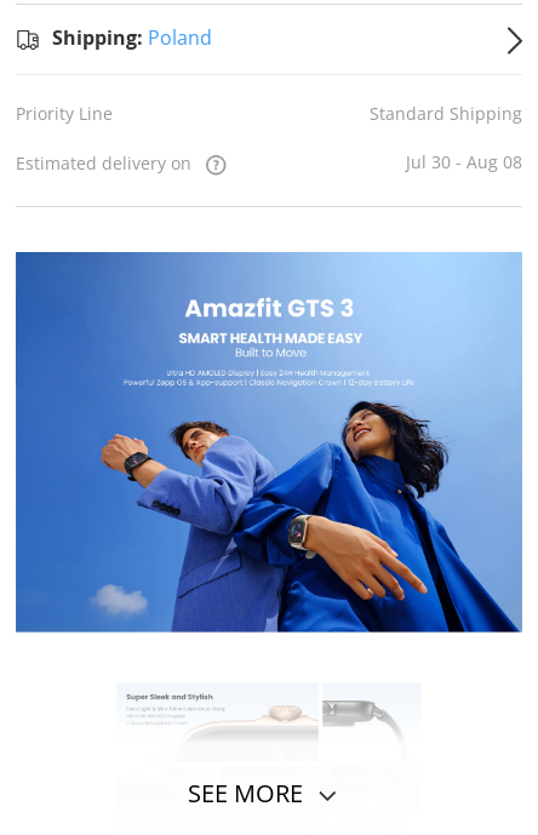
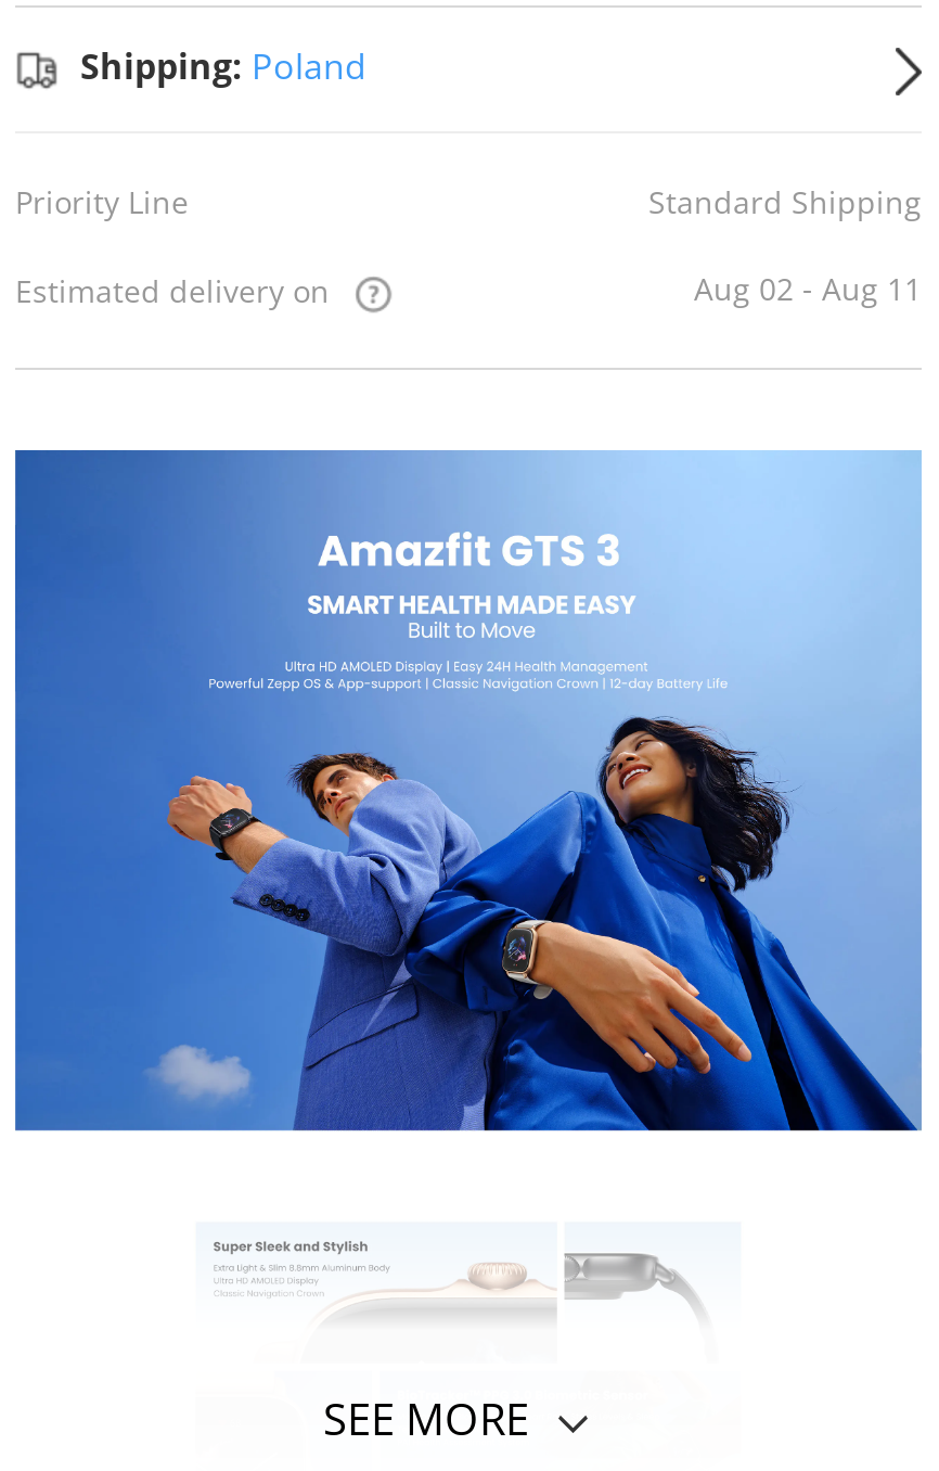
- Jul 30 - Aug 08
+ Aug 02 - Aug 11
